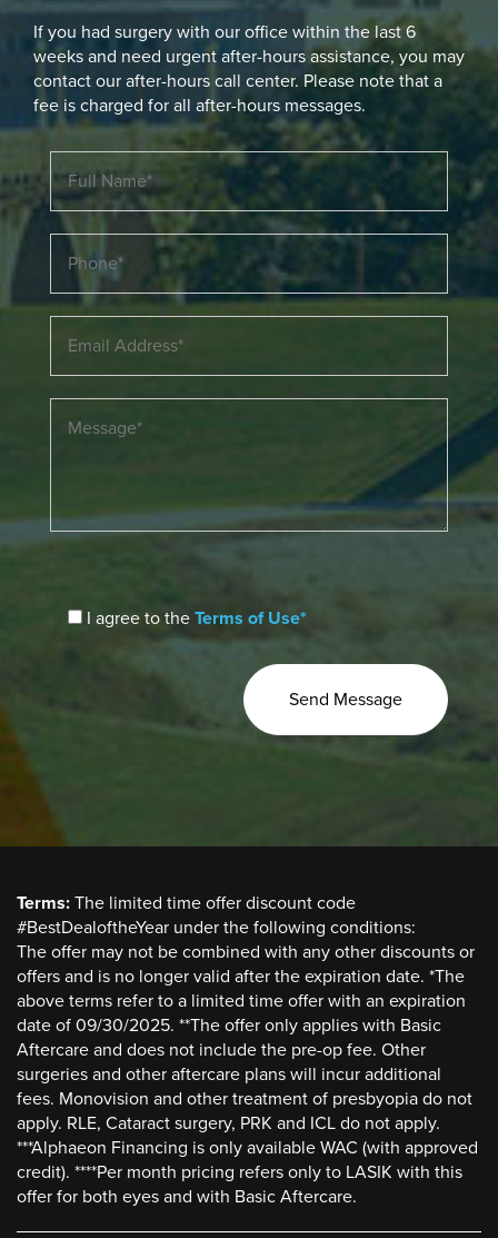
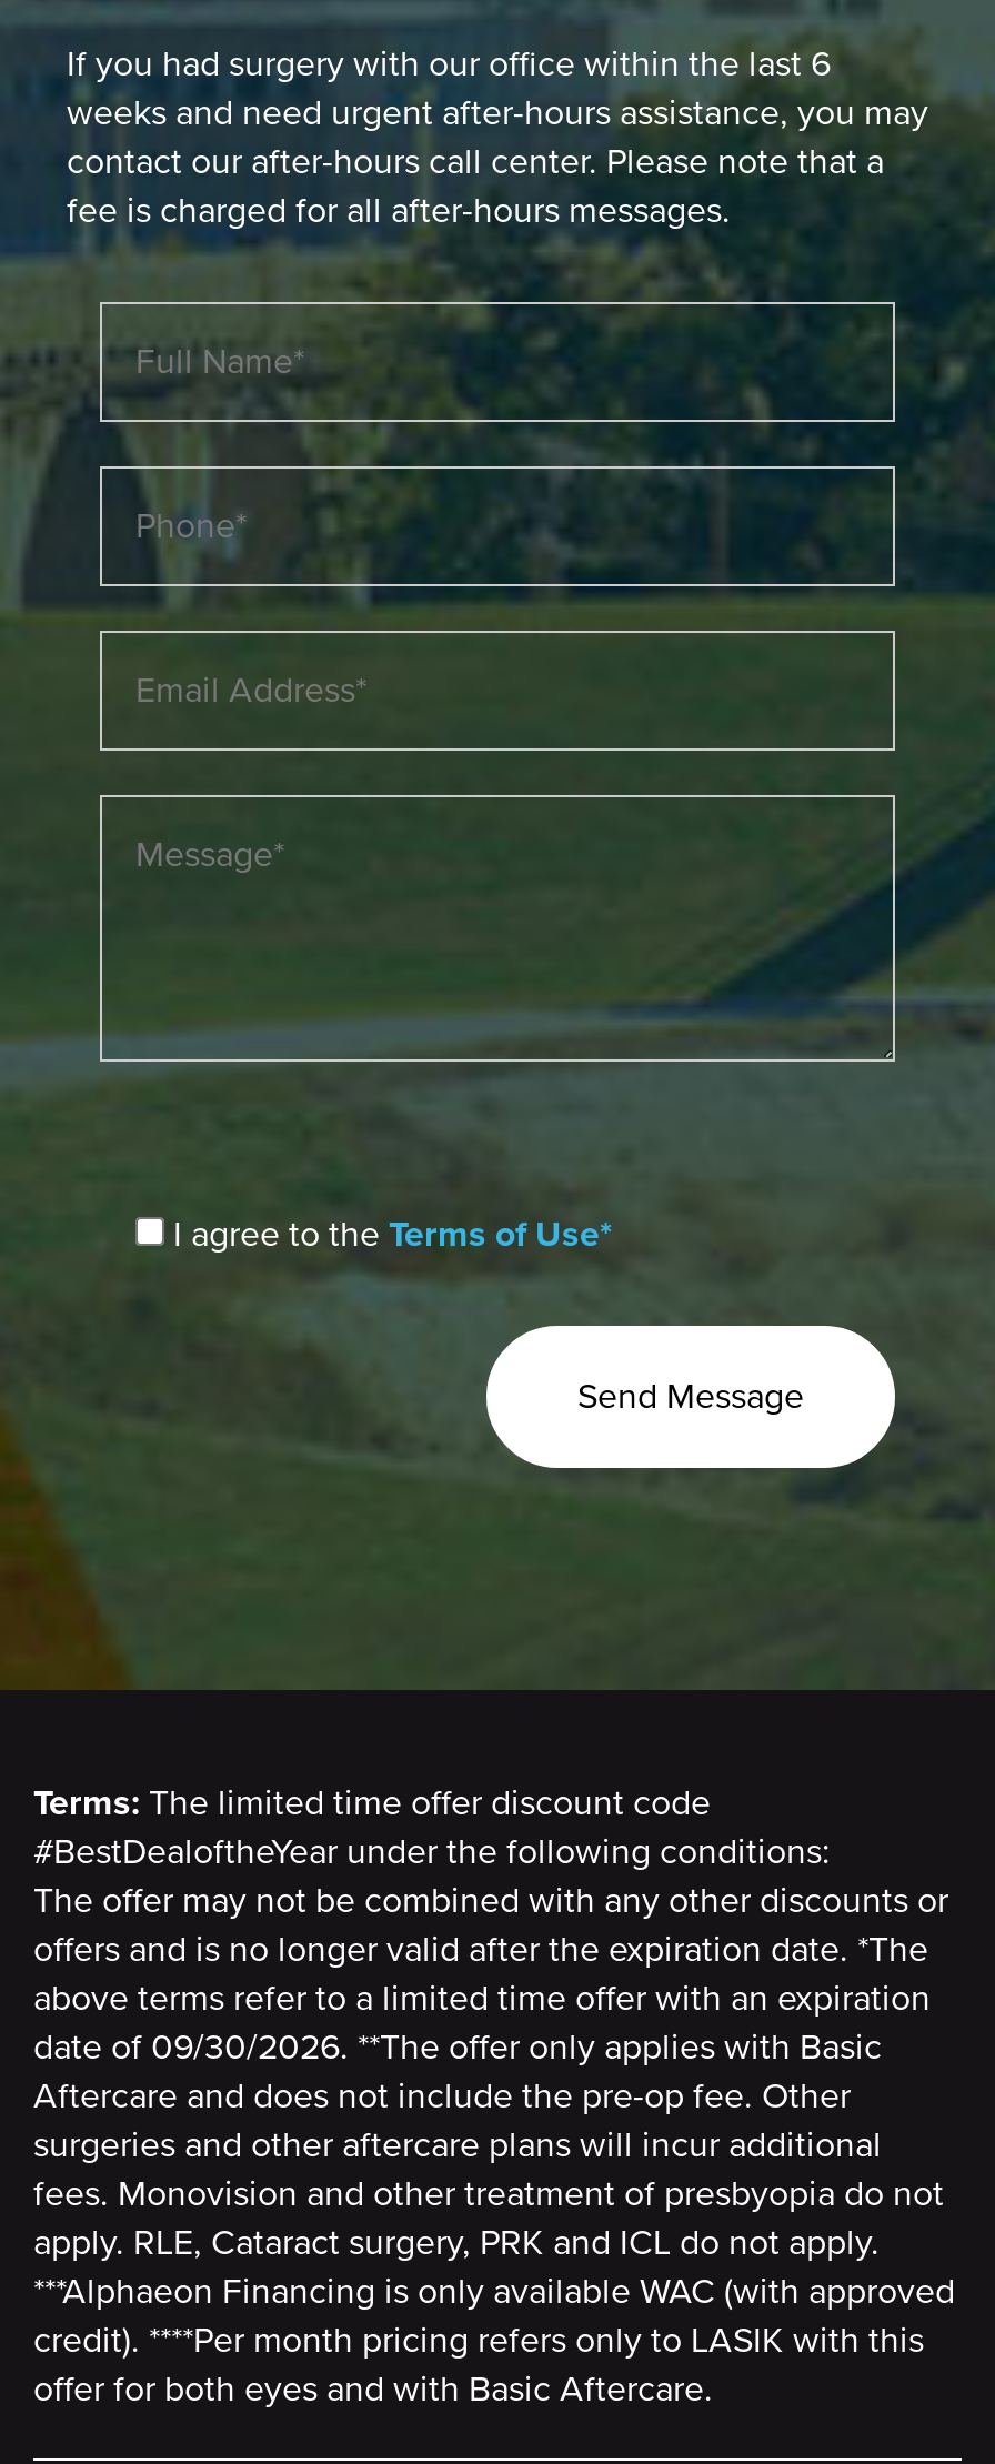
- date of 09/30/2025. **The offer only applies with Basic
+ date of 09/30/2026. **The offer only applies with Basic
